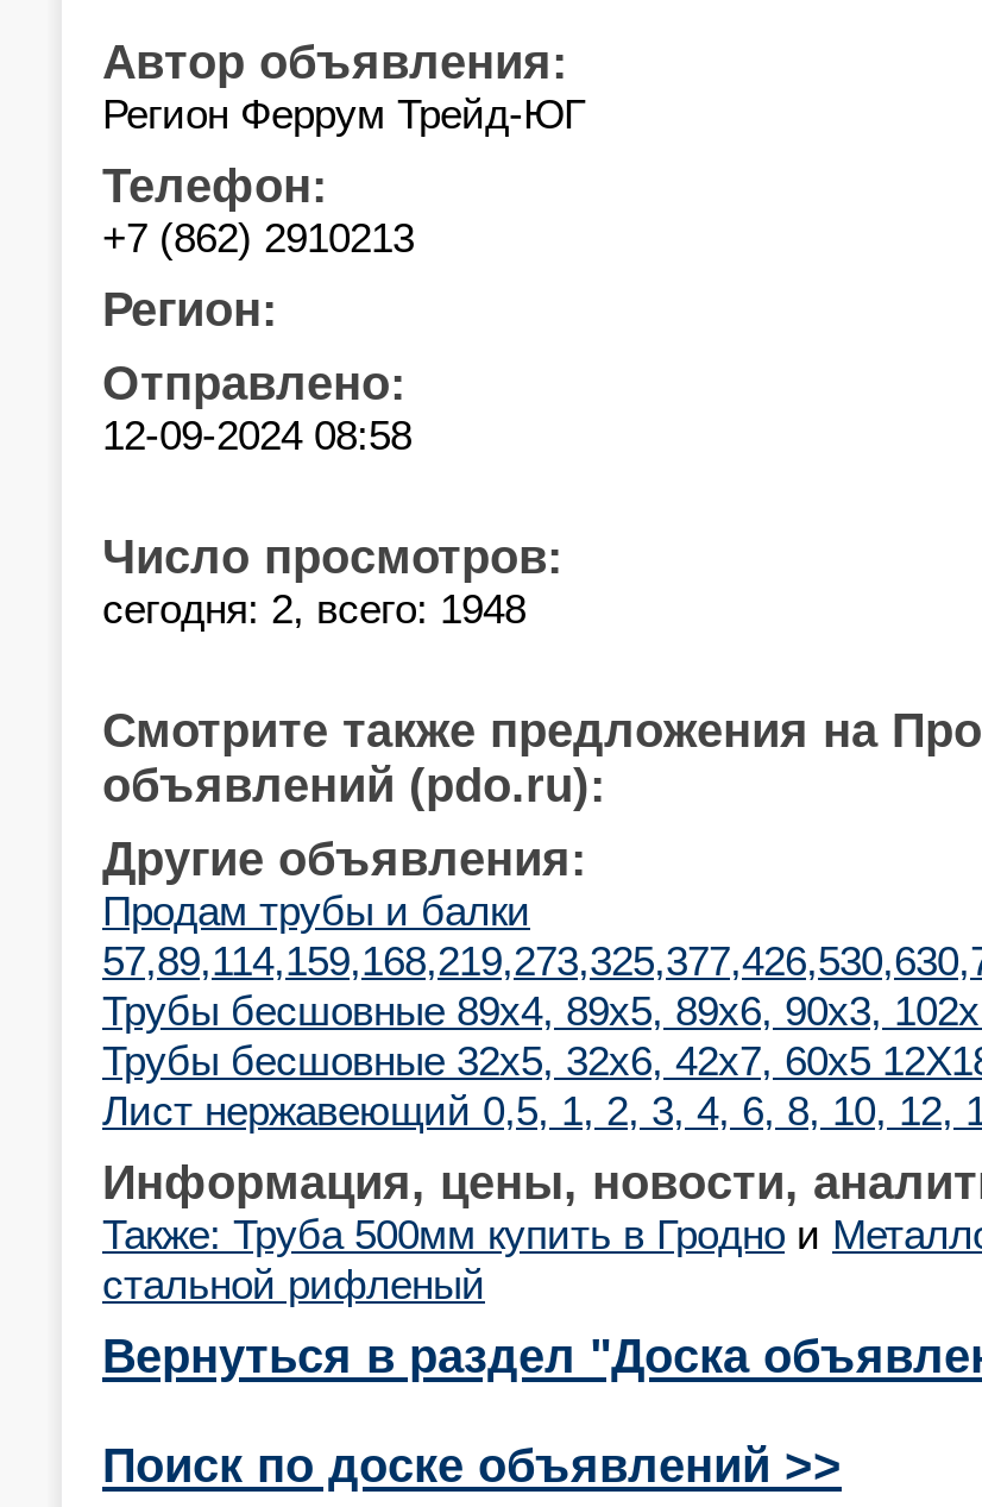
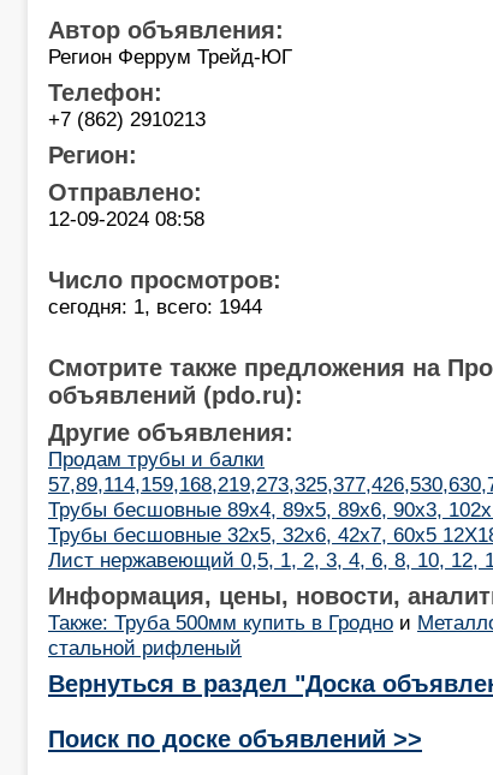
- сегодня: 2, всего: 1948
+ сегодня: 1, всего: 1944
